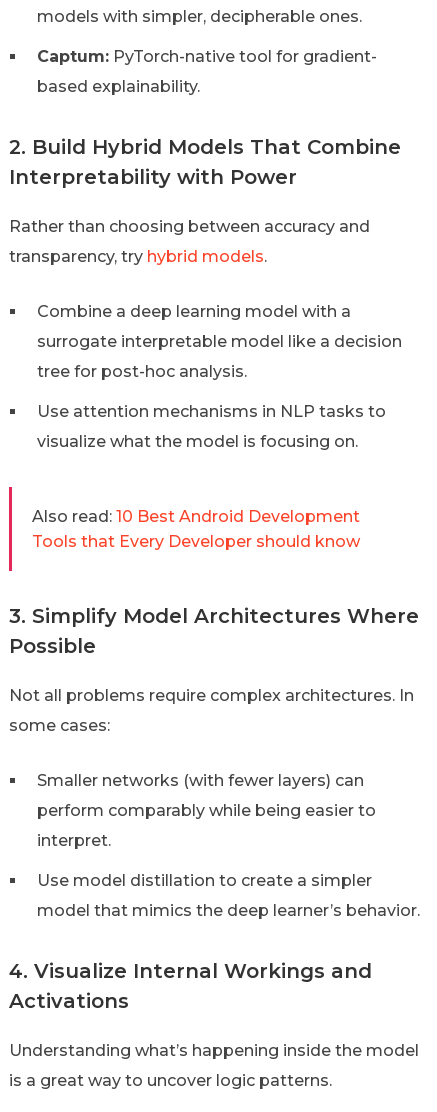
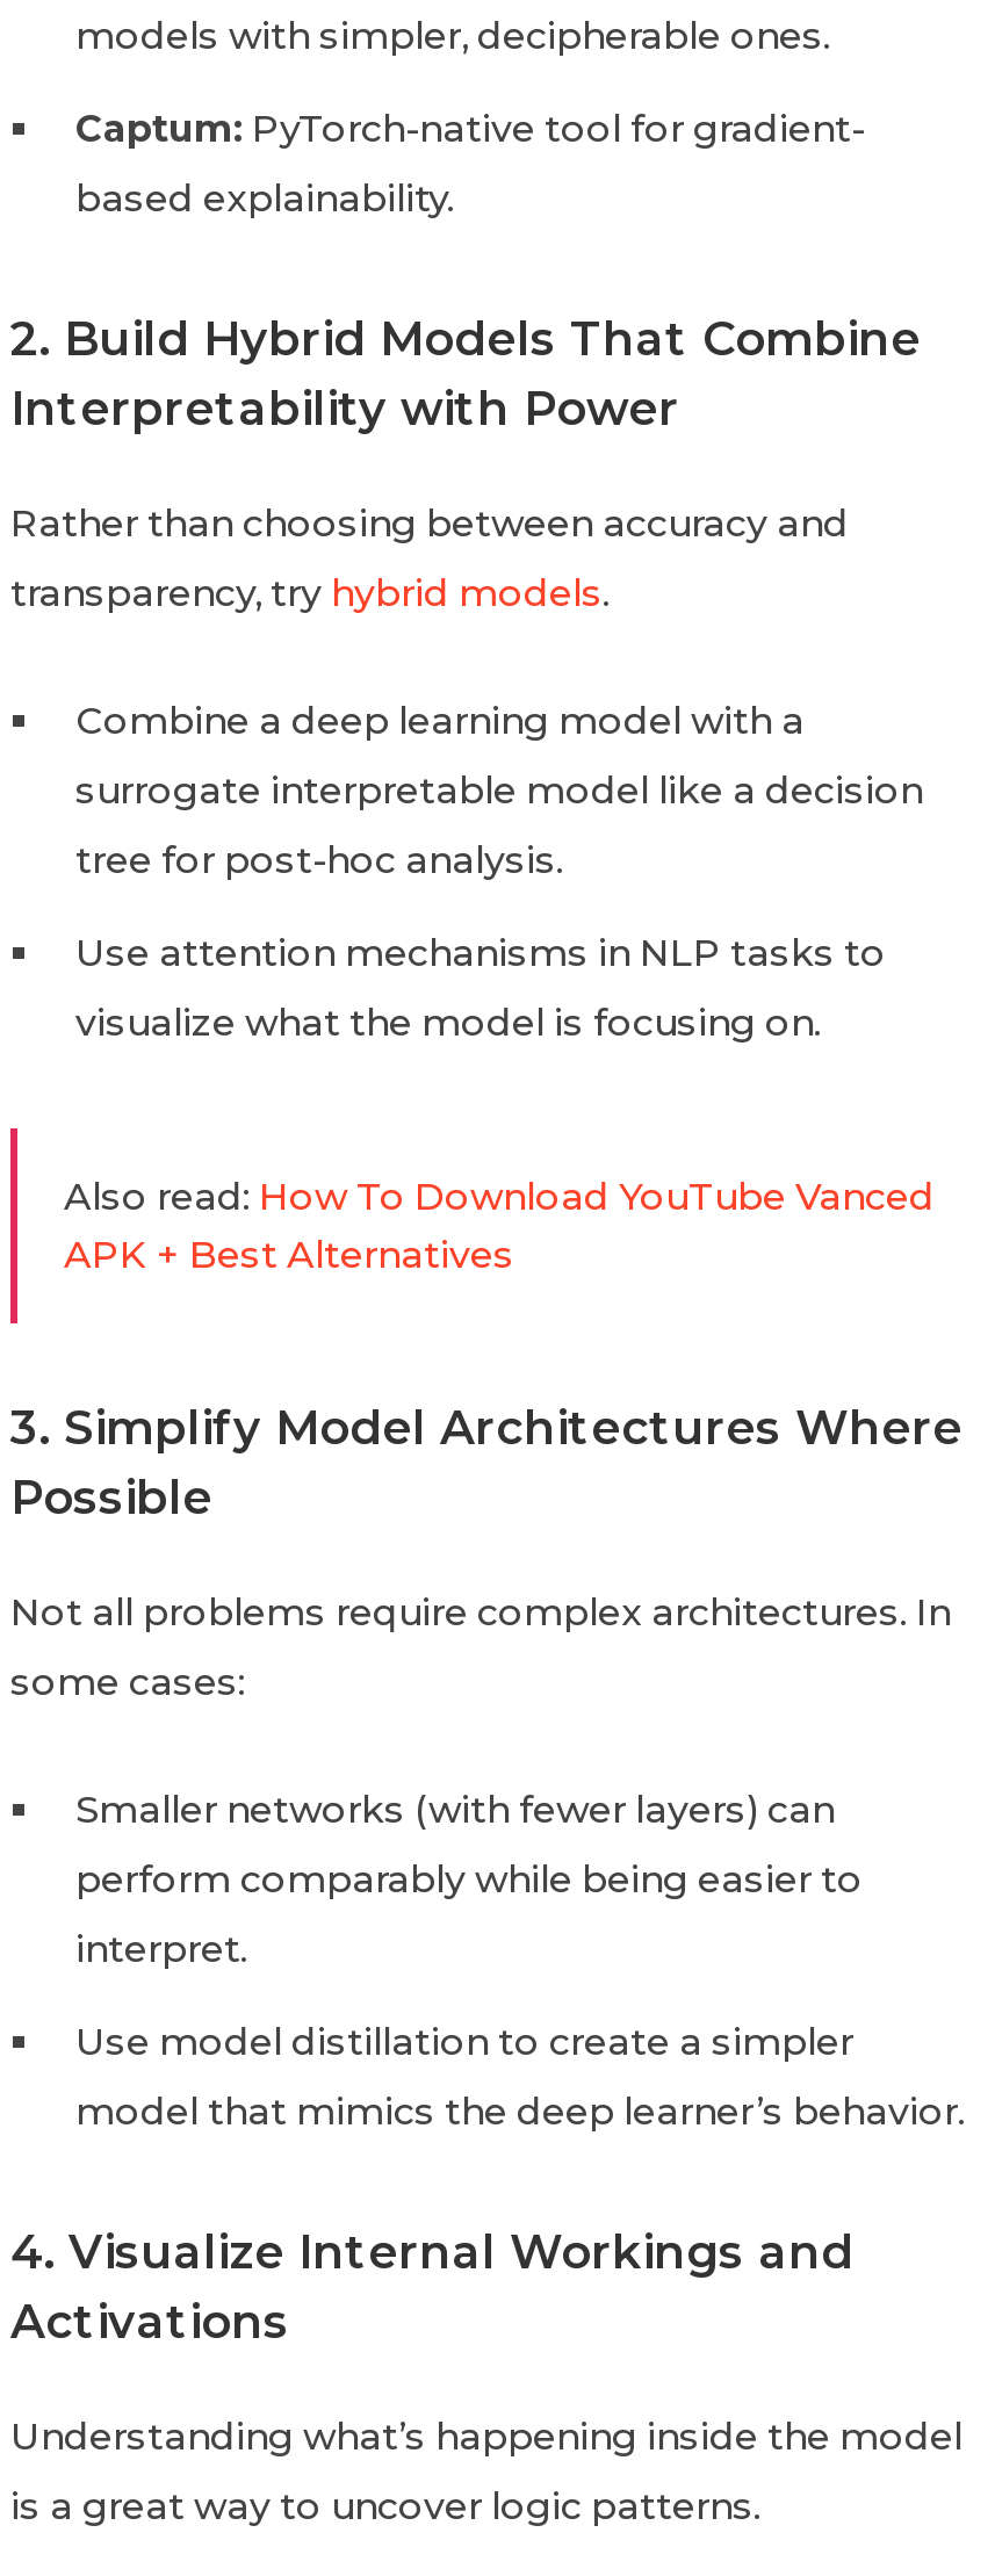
- Also read: 10 Best Android Development
- Tools that Every Developer should know
+ Also read: How To Download YouTube Vanced
+ APK + Best Alternatives
